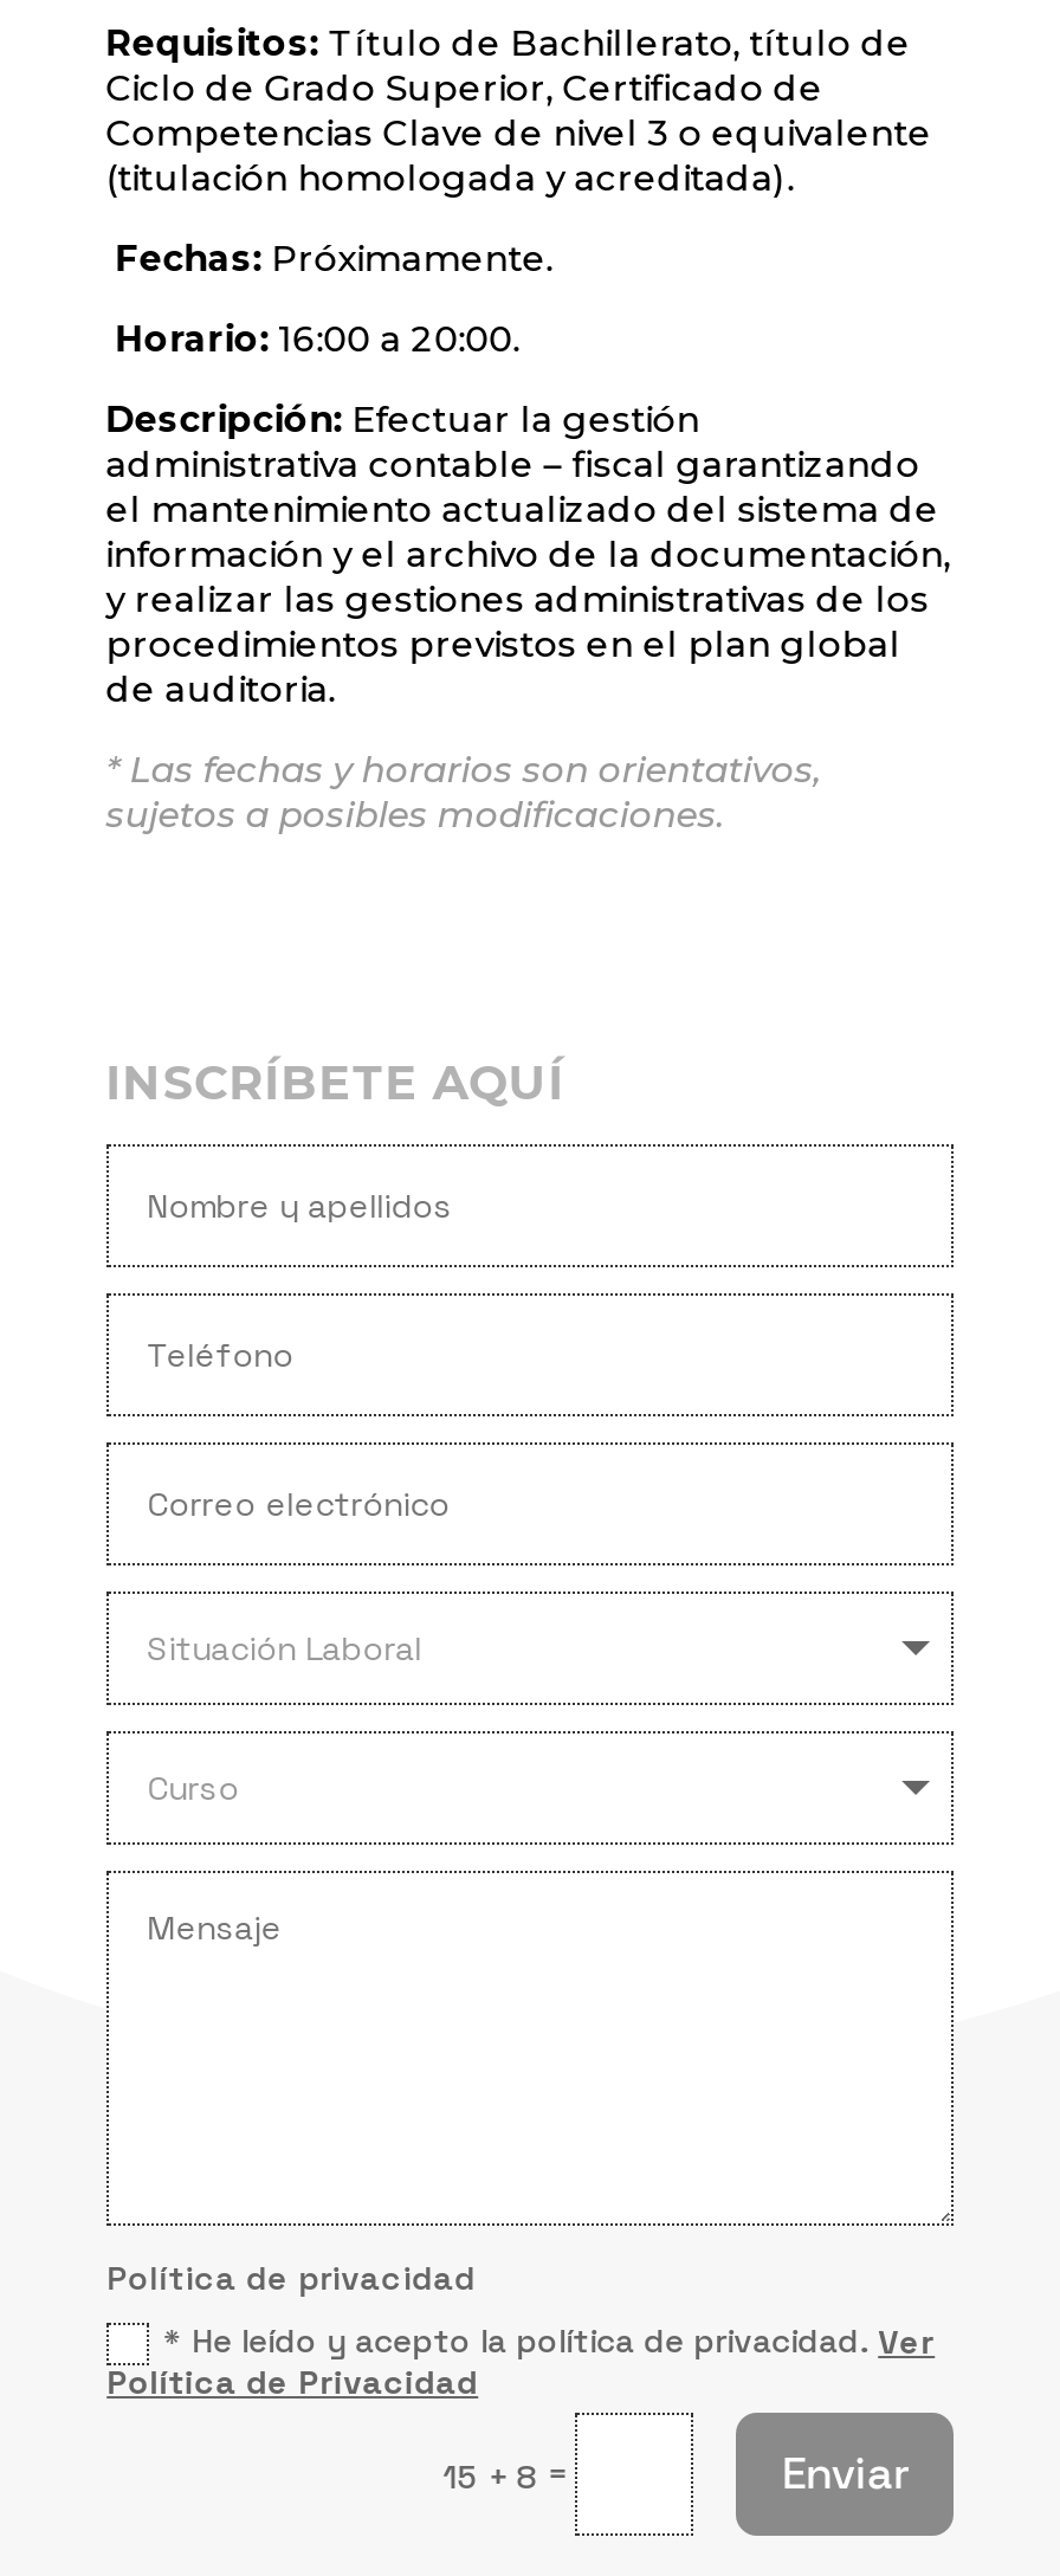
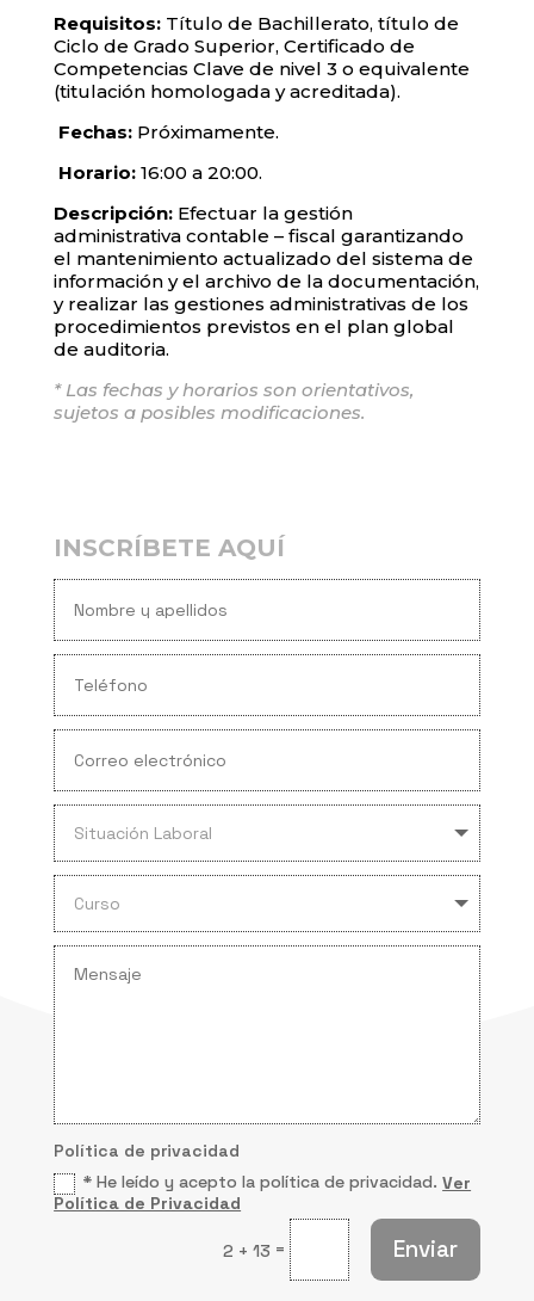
- 15 + 8 =
+ 2 + 13 =
